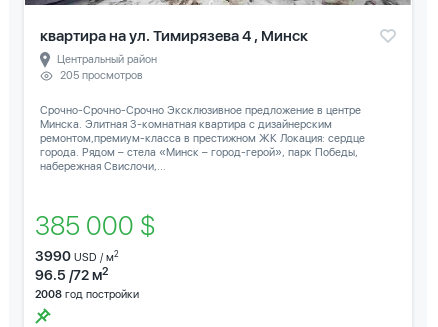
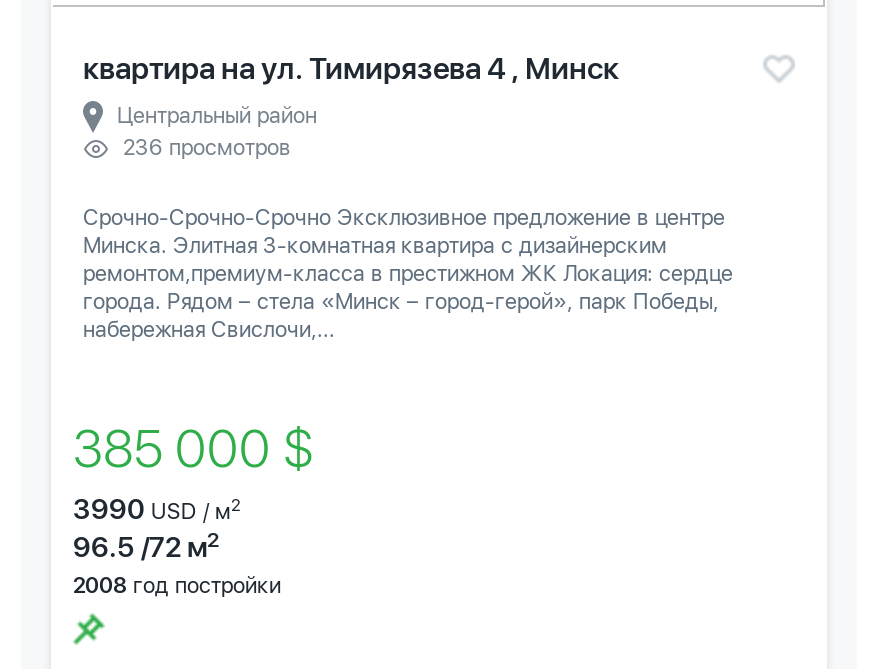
- 205 просмотров
+ 236 просмотров
